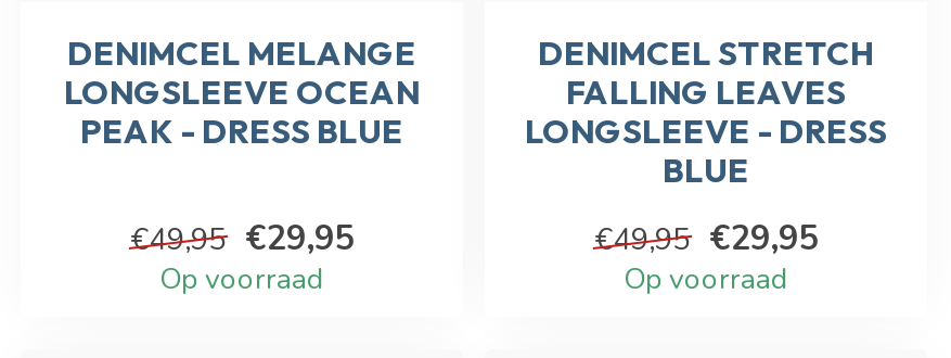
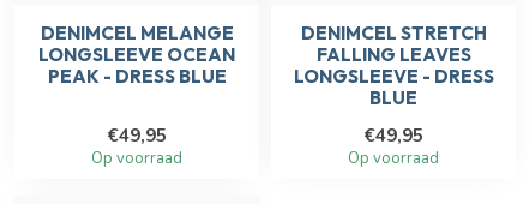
- €49,95 €29,95
+ €49,95

- €49,95 €29,95
+ €49,95
